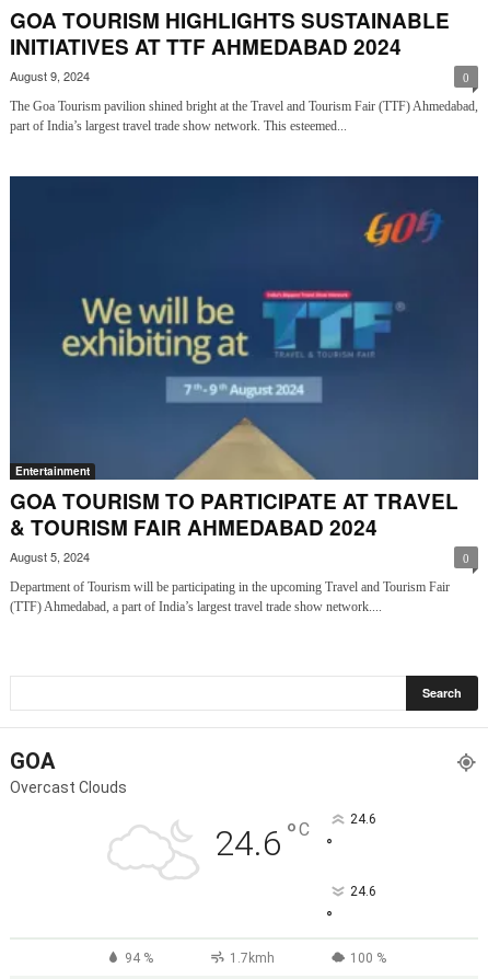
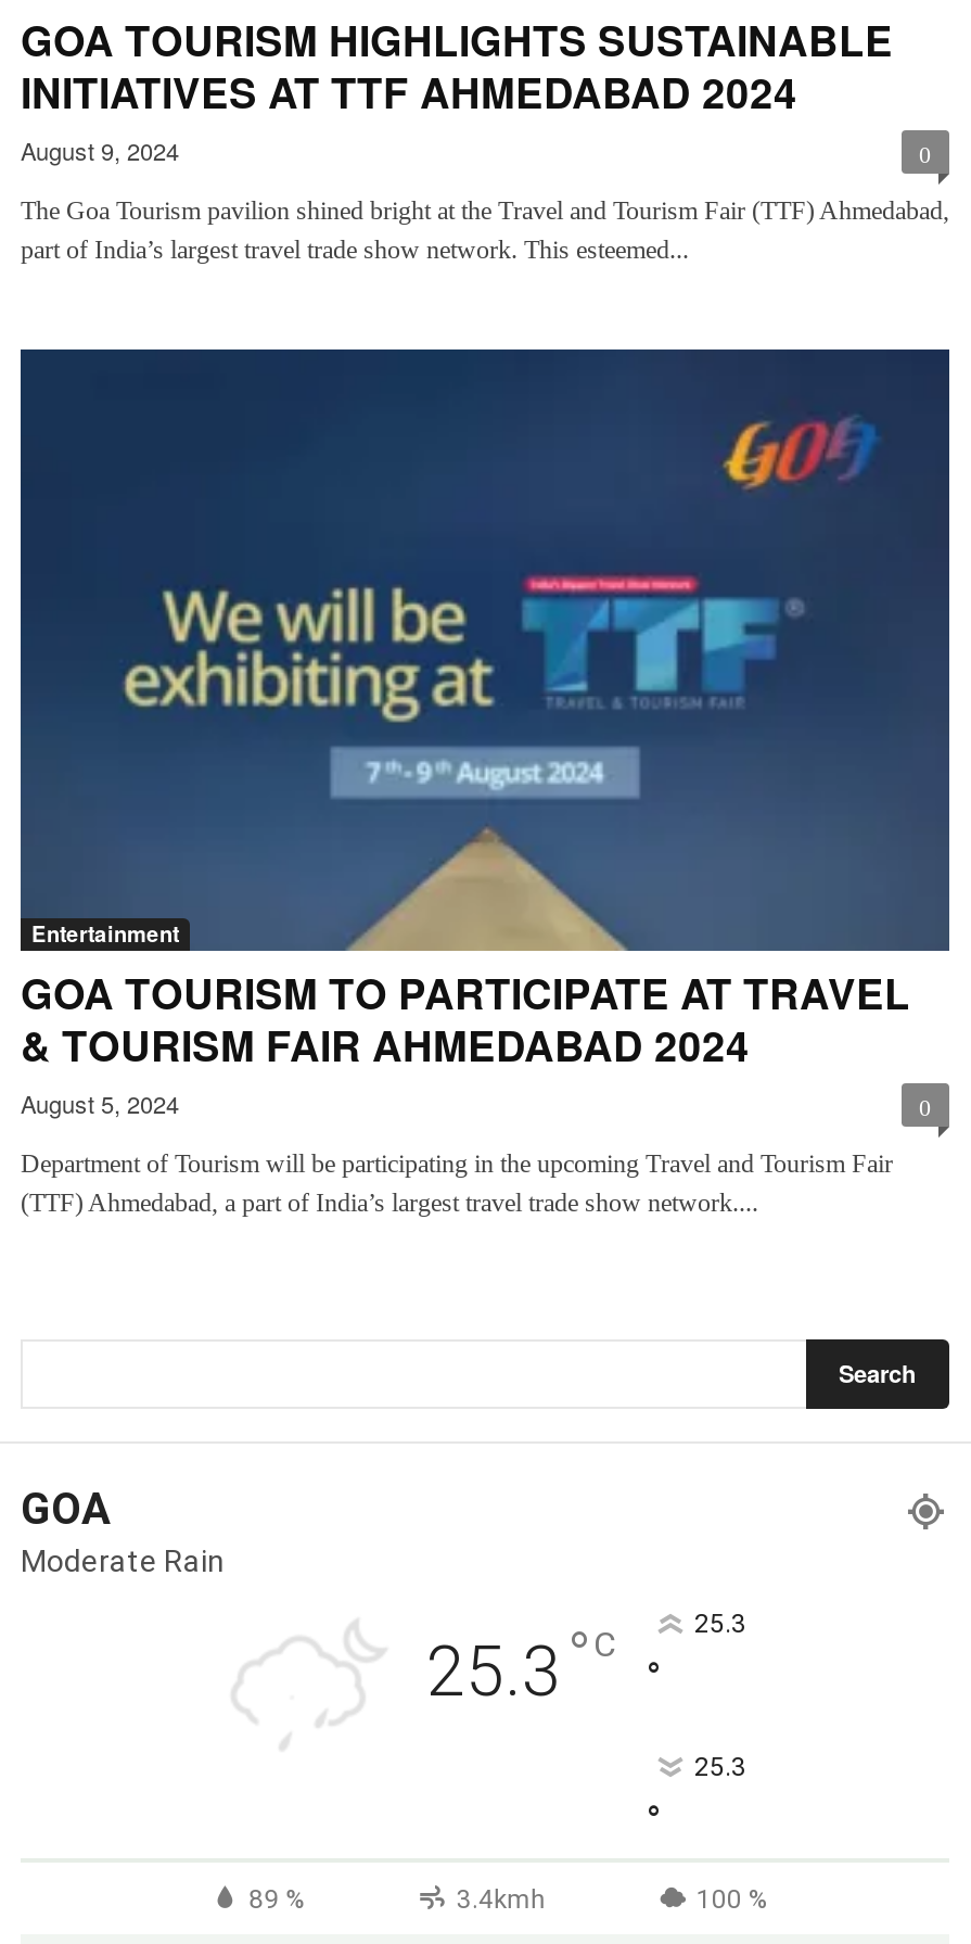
- Overcast Clouds
- 24.6 °C
- 24.6
+ Moderate Rain
+ 25.3 °C
+ 25.3

- 24.6
+ 25.3

- 94 %
- 1.7kmh
+ 89 %
+ 3.4kmh
